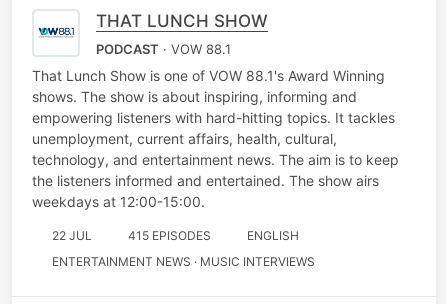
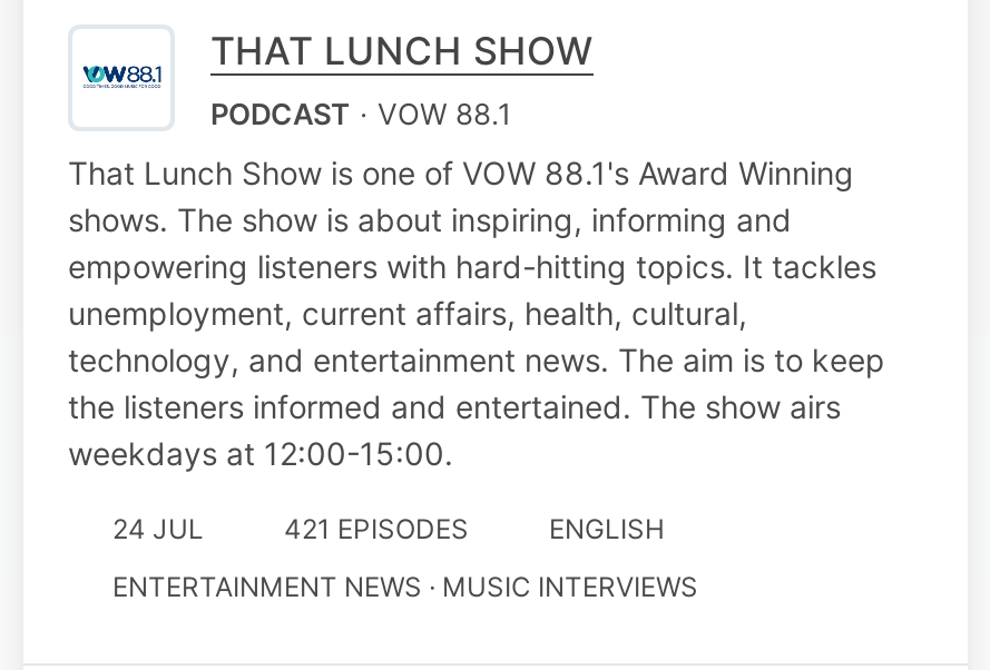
- 22 JUL
+ 24 JUL

- 415 EPISODES
+ 421 EPISODES
